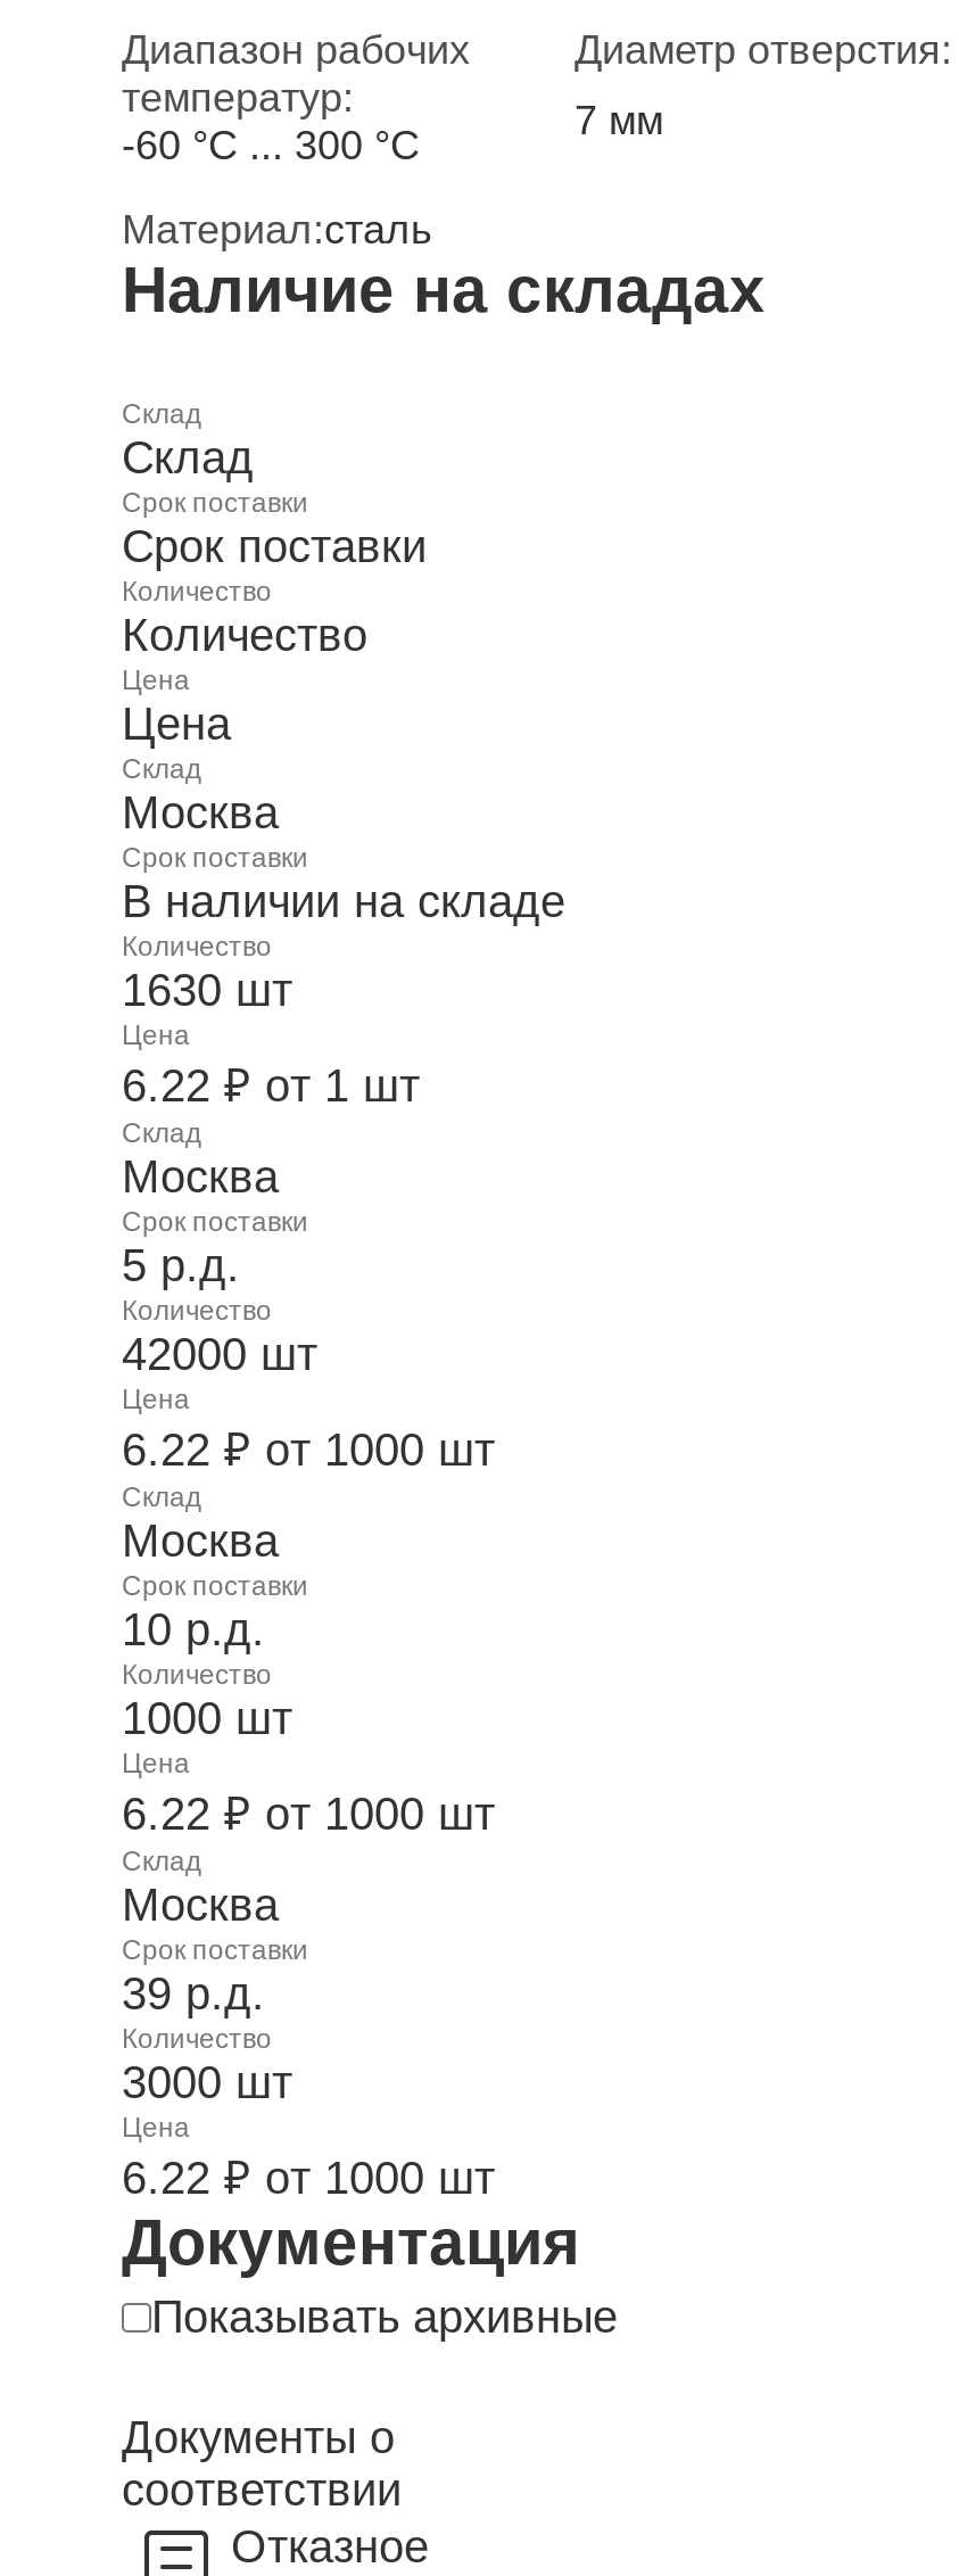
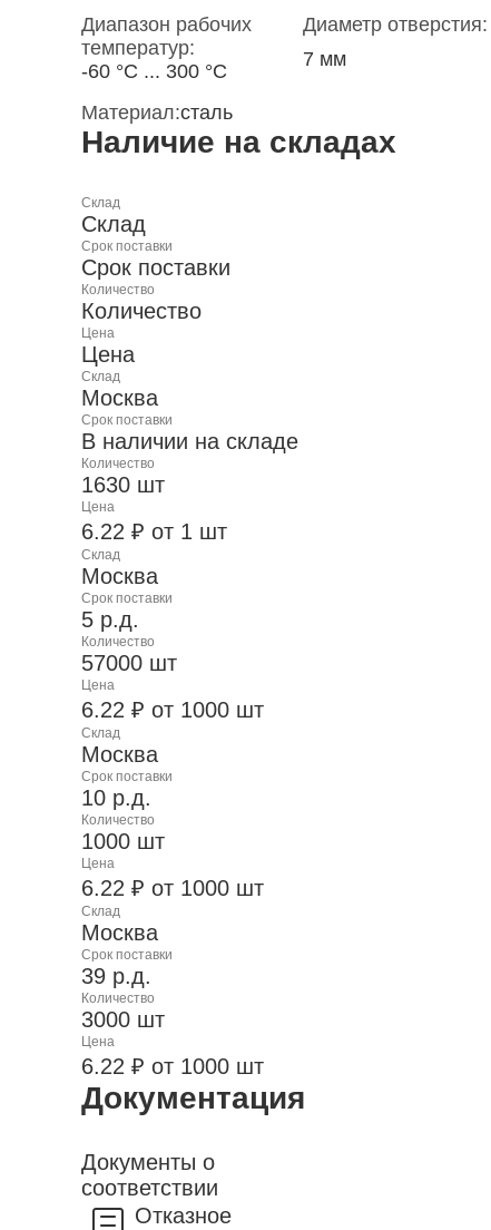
- 42000 шт
+ 57000 шт

- Показывать архивные
